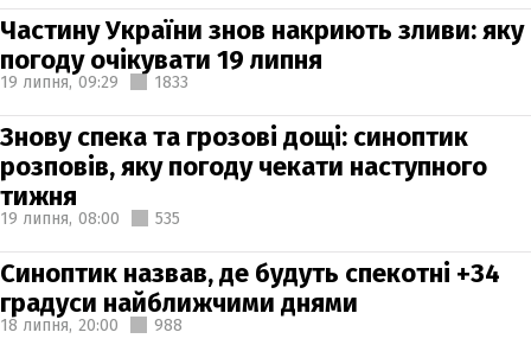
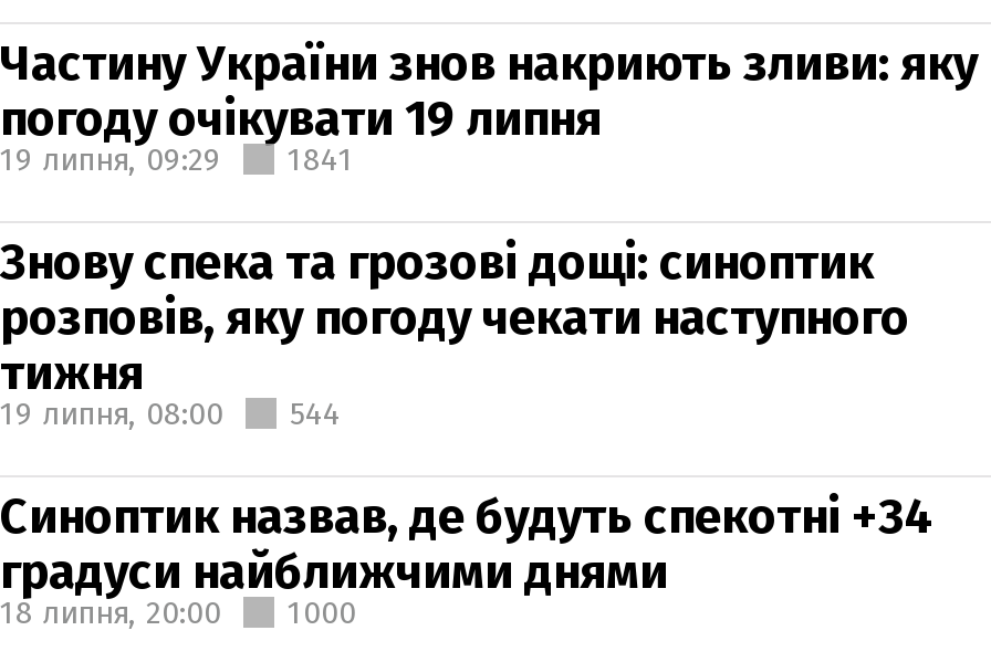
- 19 липня, 09:29 1833
+ 19 липня, 09:29 1841

- 19 липня, 08:00 535
+ 19 липня, 08:00 544

- 18 липня, 20:00 988
+ 18 липня, 20:00 1000
